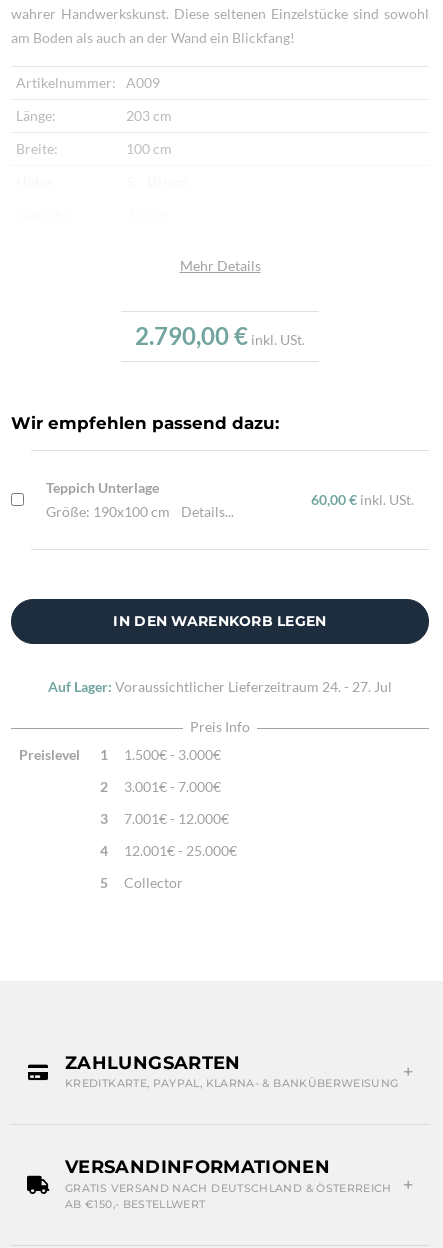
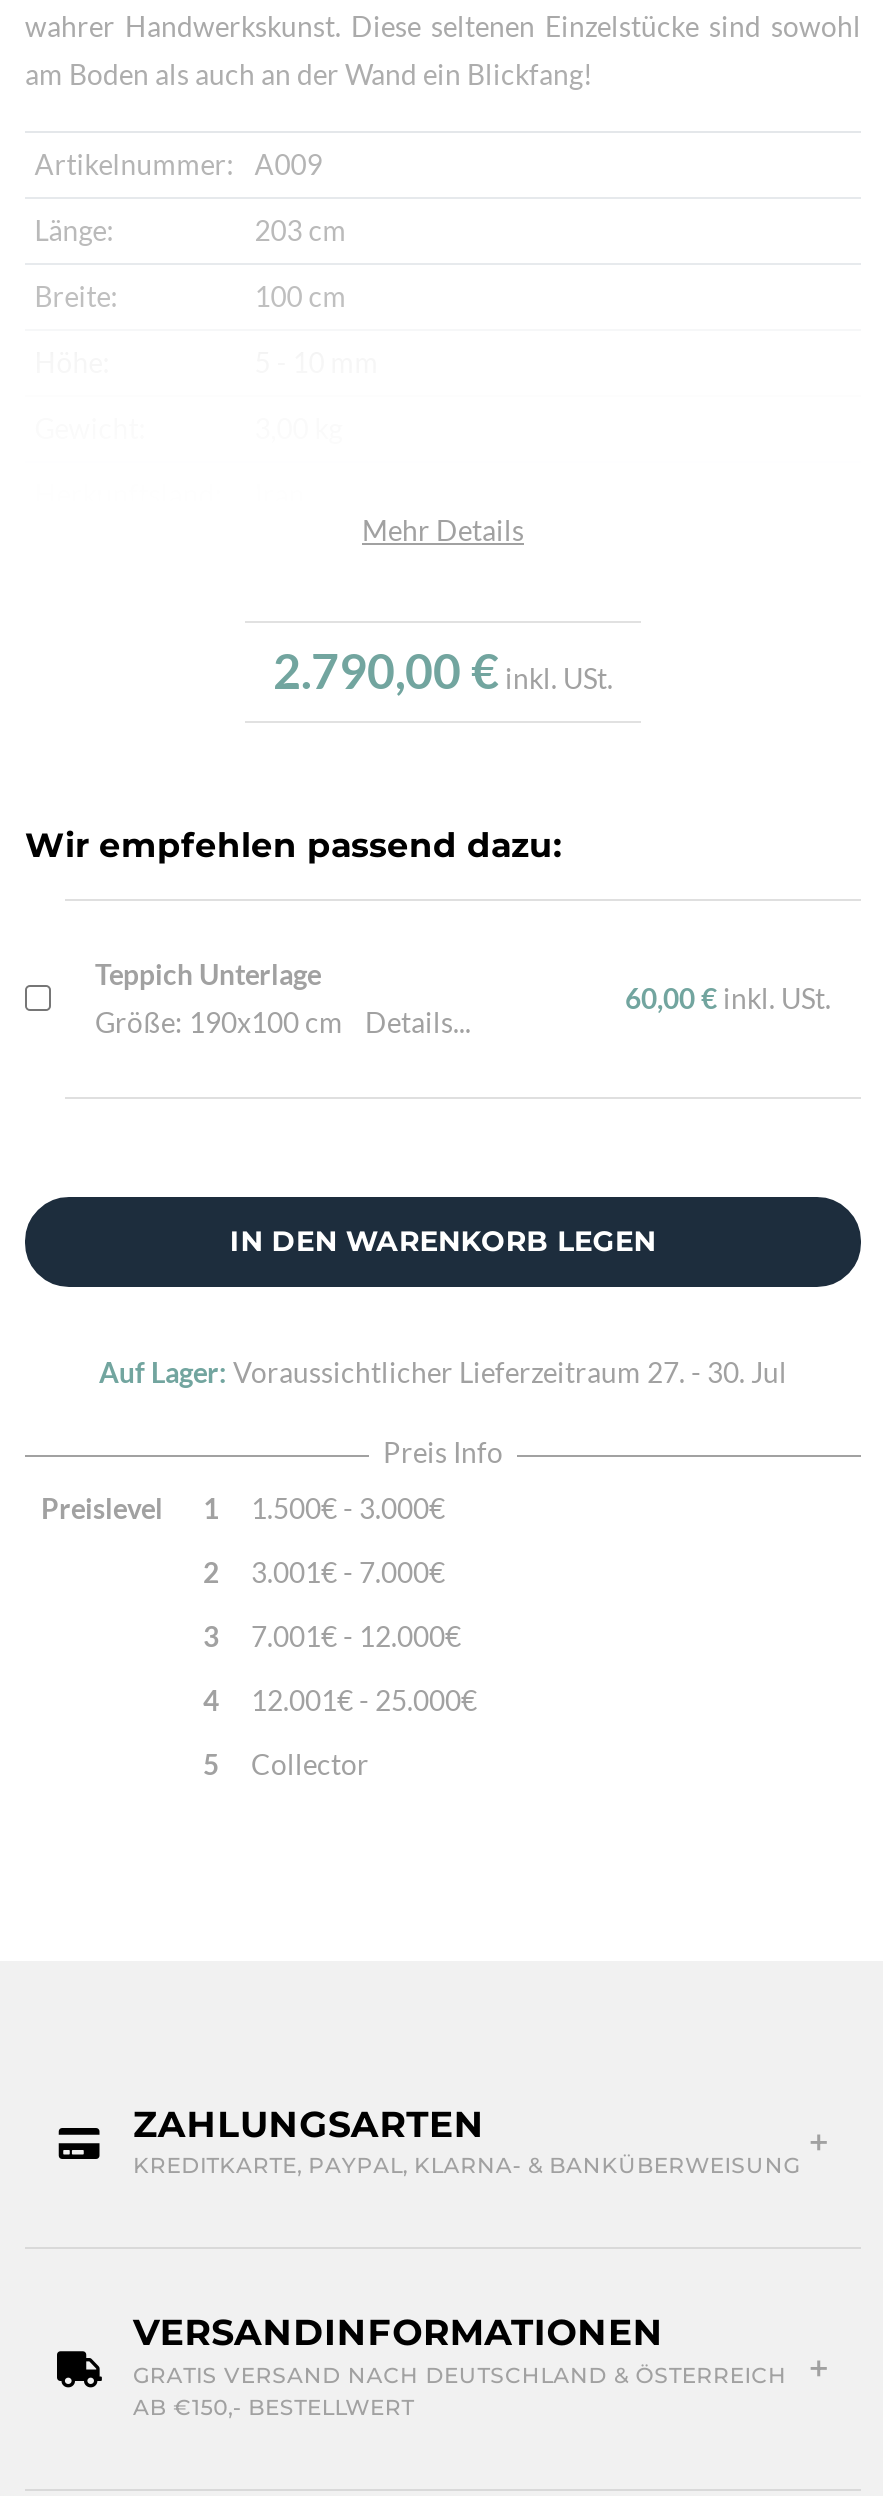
- Auf Lager: Voraussichtlicher Lieferzeitraum 24. - 27. Jul
+ Auf Lager: Voraussichtlicher Lieferzeitraum 27. - 30. Jul
